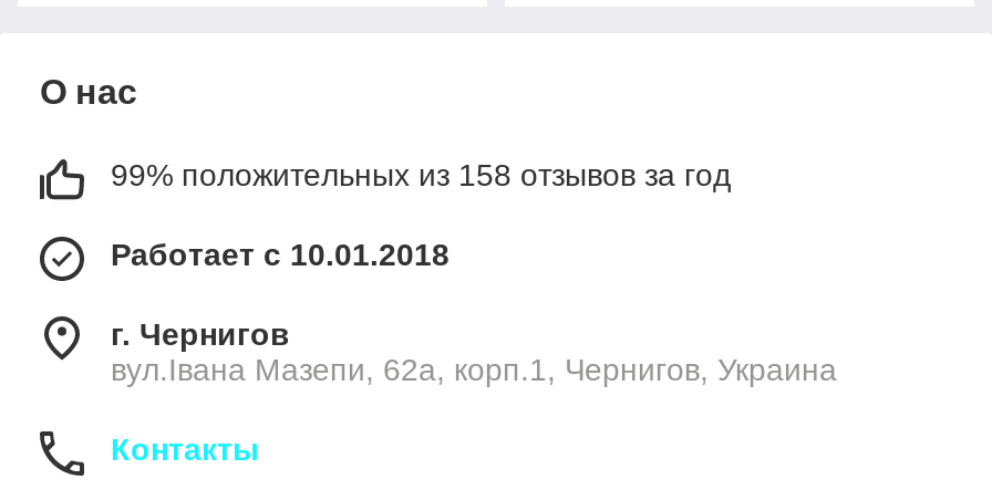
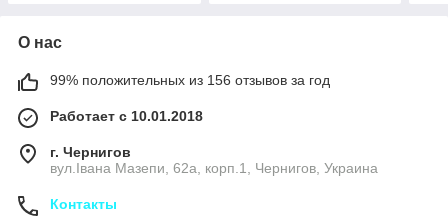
- 99% положительных из 158 отзывов за год
+ 99% положительных из 156 отзывов за год
